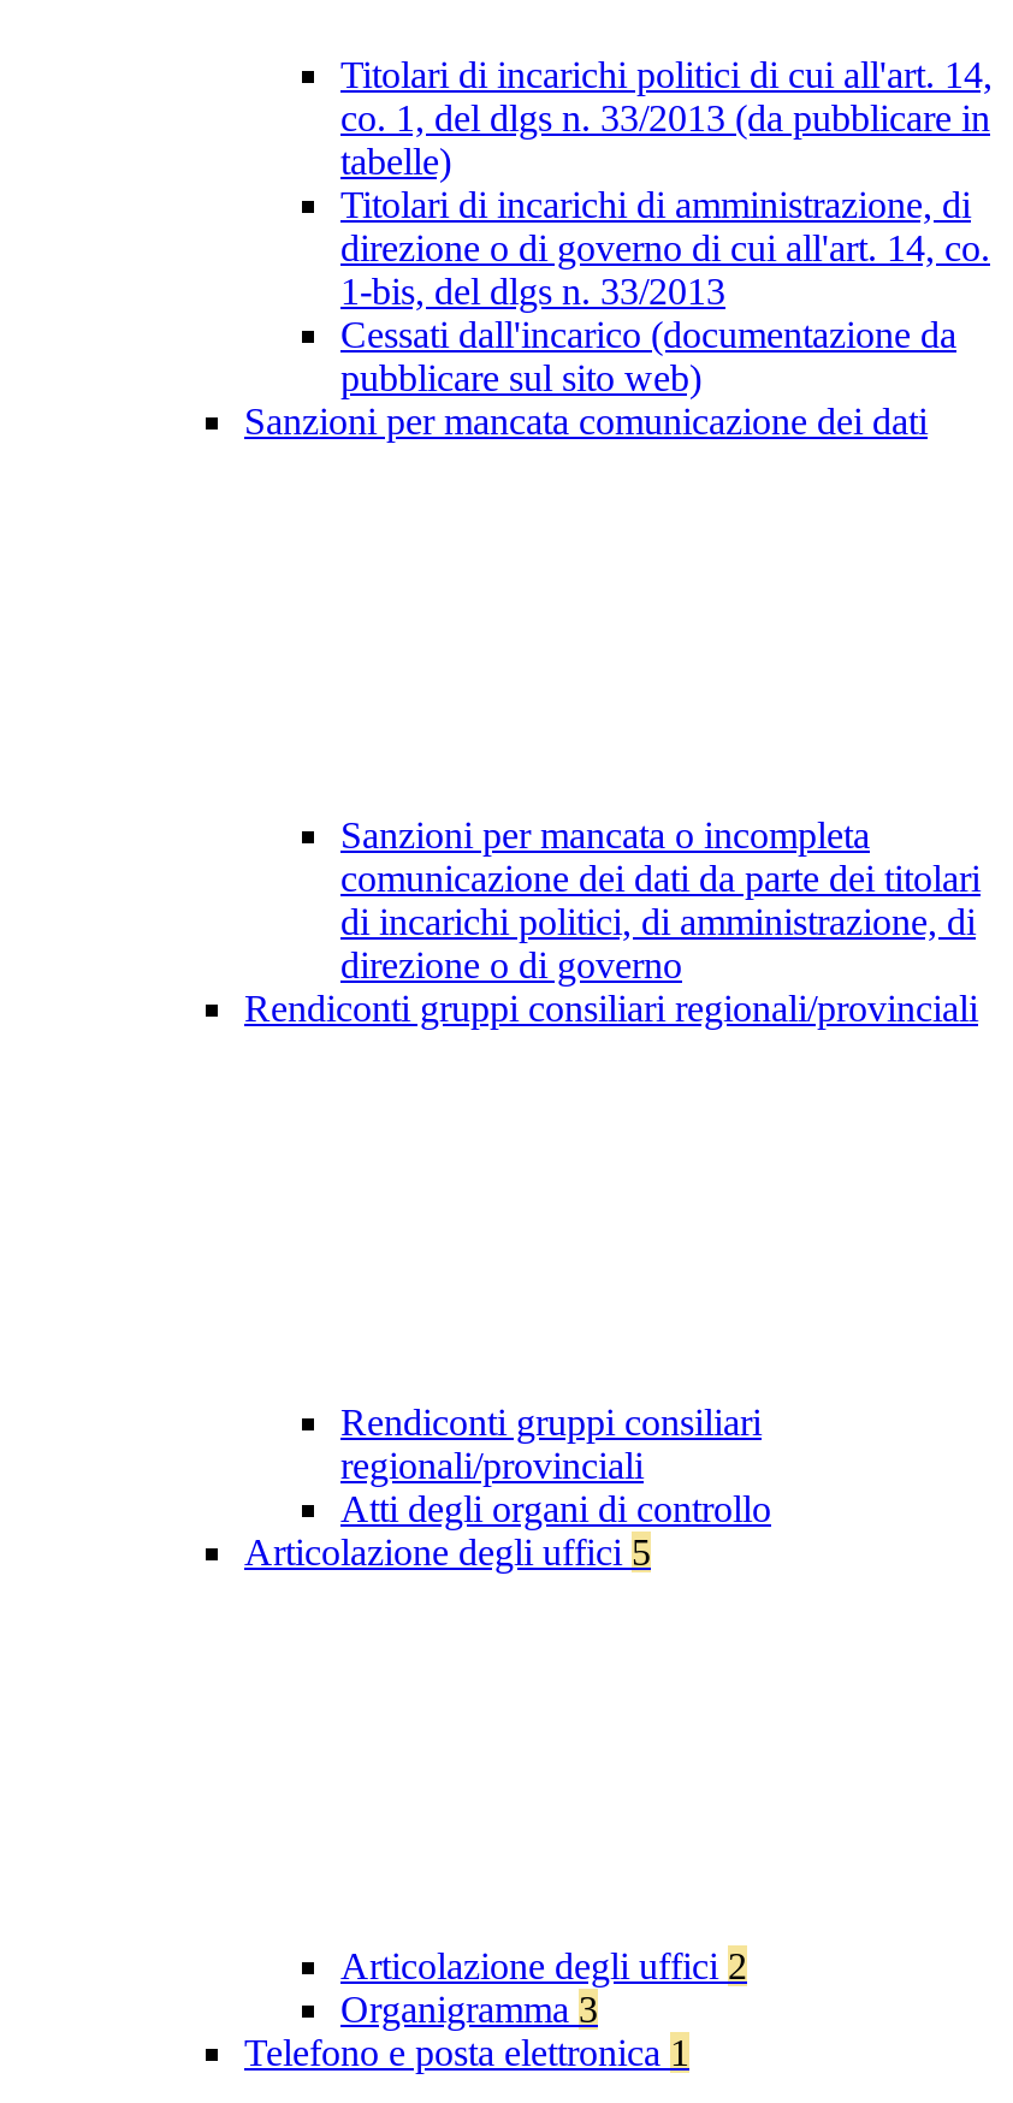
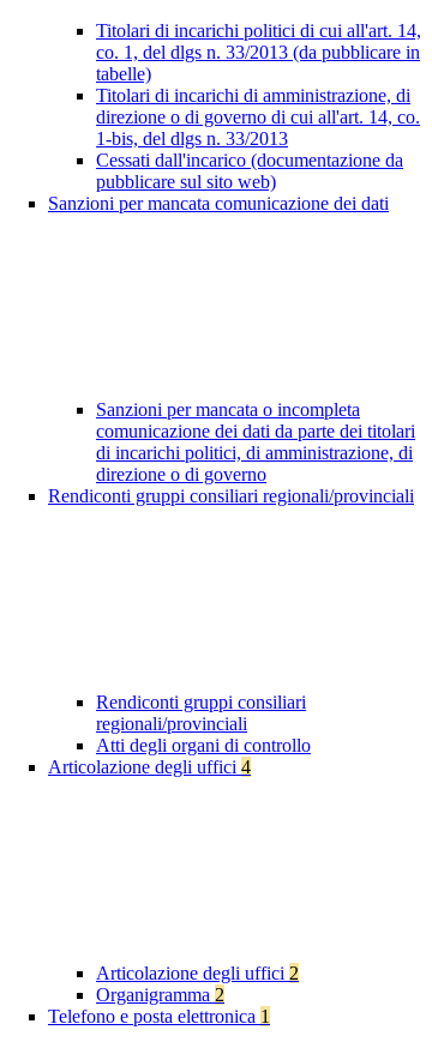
- Articolazione degli uffici 5
+ Articolazione degli uffici 4

- Organigramma 3
+ Organigramma 2
